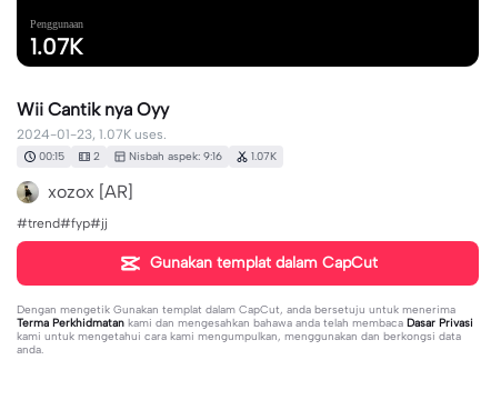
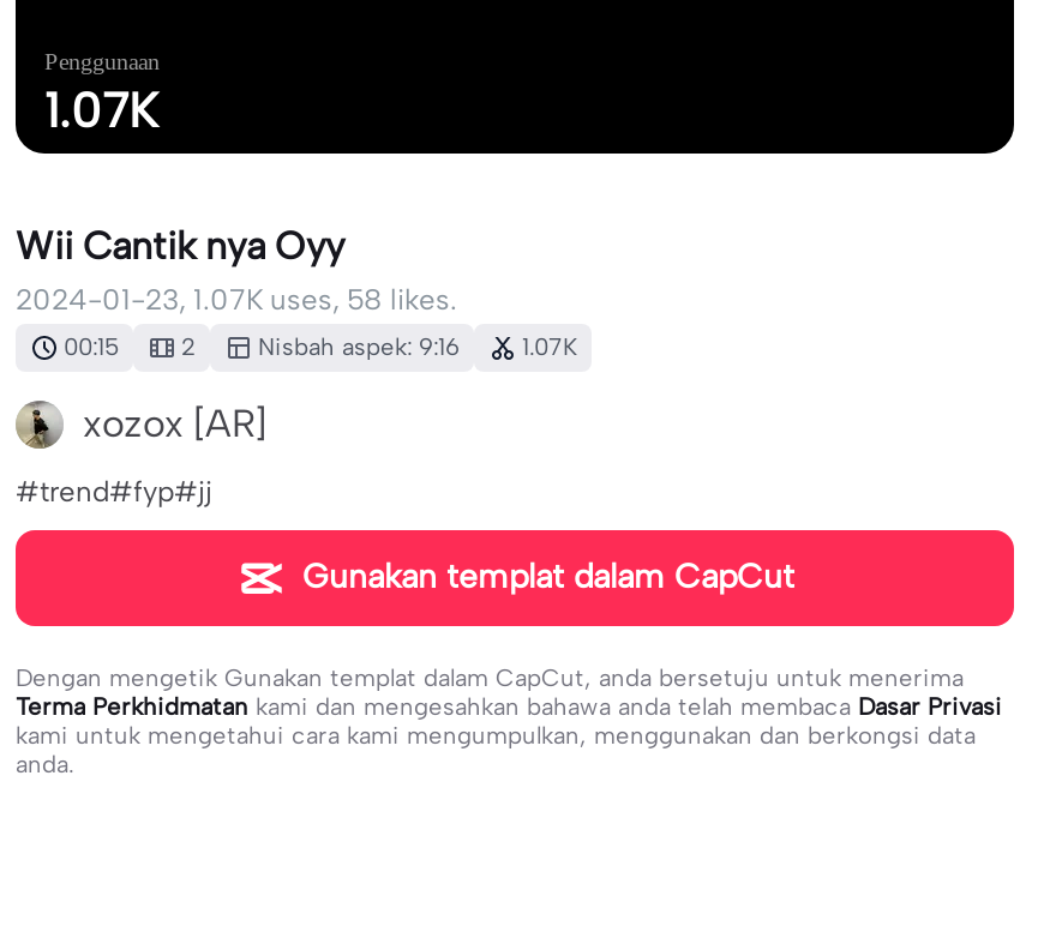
- 2024-01-23, 1.07K uses.
+ 2024-01-23, 1.07K uses, 58 likes.
